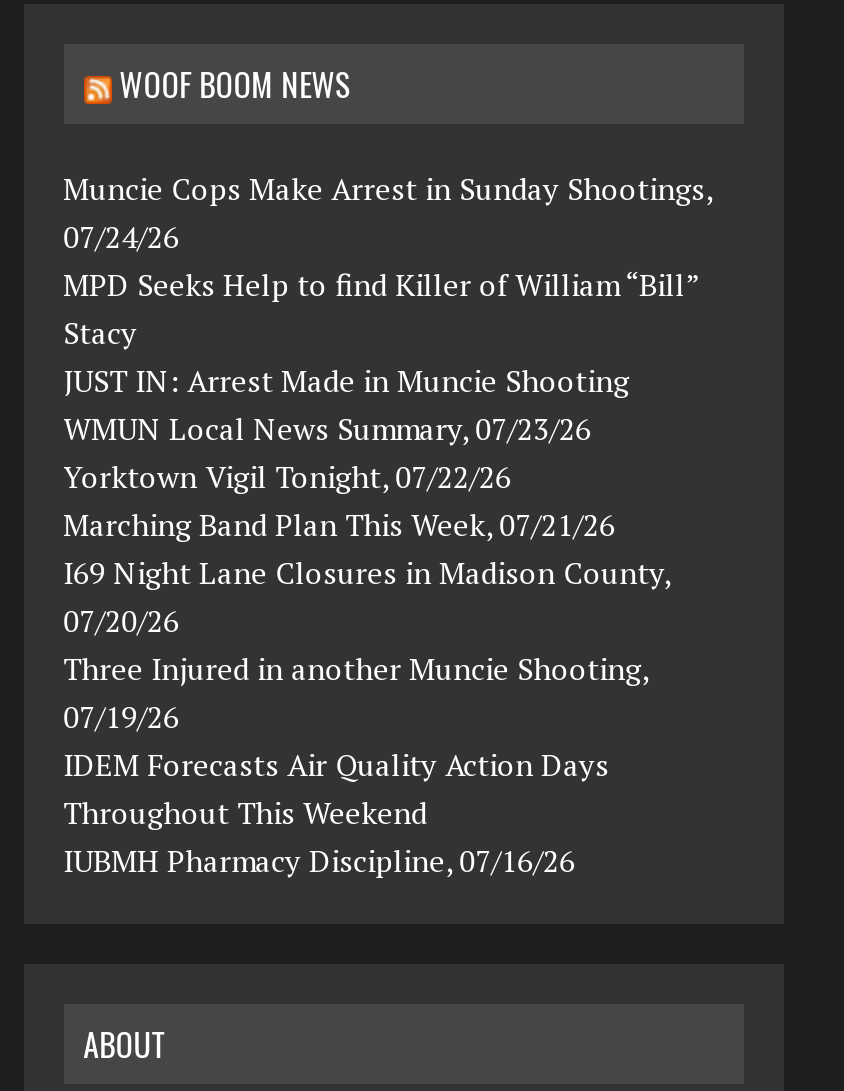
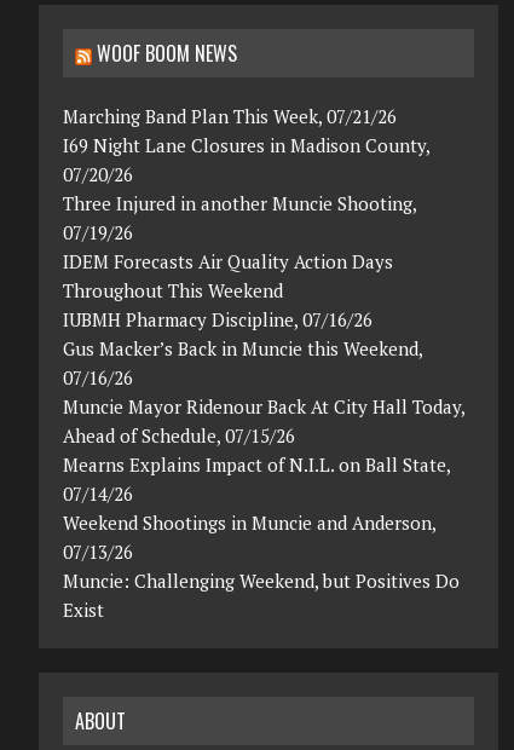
- Muncie Cops Make Arrest in Sunday Shootings,
- 07/24/26
- MPD Seeks Help to find Killer of William “Bill”
- Stacy
- JUST IN: Arrest Made in Muncie Shooting
- WMUN Local News Summary, 07/23/26
- Yorktown Vigil Tonight, 07/22/26

moved up: Marching Band Plan This Week, 07/21/26 | I69 Night Lane Closures in Madison County, | 07/20/26 | Three Injured in another Muncie Shooting, | 07/19/26 | IDEM Forecasts Air Quality Action Days | Throughout This Weekend | IUBMH Pharmacy Discipline, 07/16/26

+ Gus Macker’s Back in Muncie this Weekend,
+ 07/16/26
+ Muncie Mayor Ridenour Back At City Hall Today,
+ Ahead of Schedule, 07/15/26
+ Mearns Explains Impact of N.I.L. on Ball State,
+ 07/14/26
+ Weekend Shootings in Muncie and Anderson,
+ 07/13/26
+ Muncie: Challenging Weekend, but Positives Do
+ Exist
